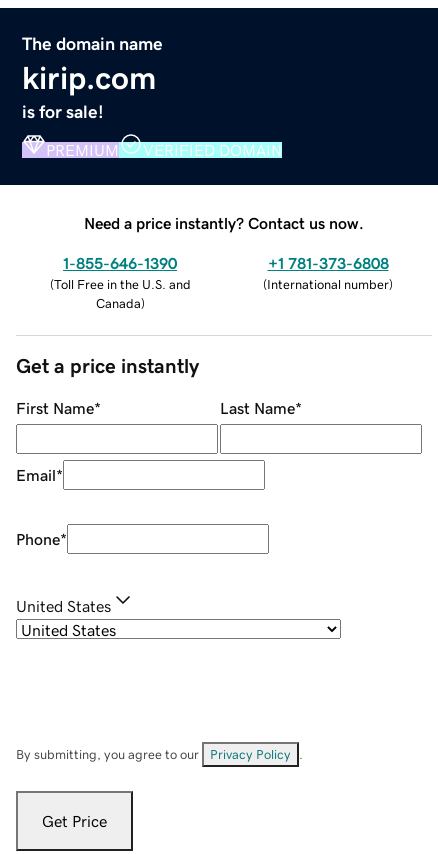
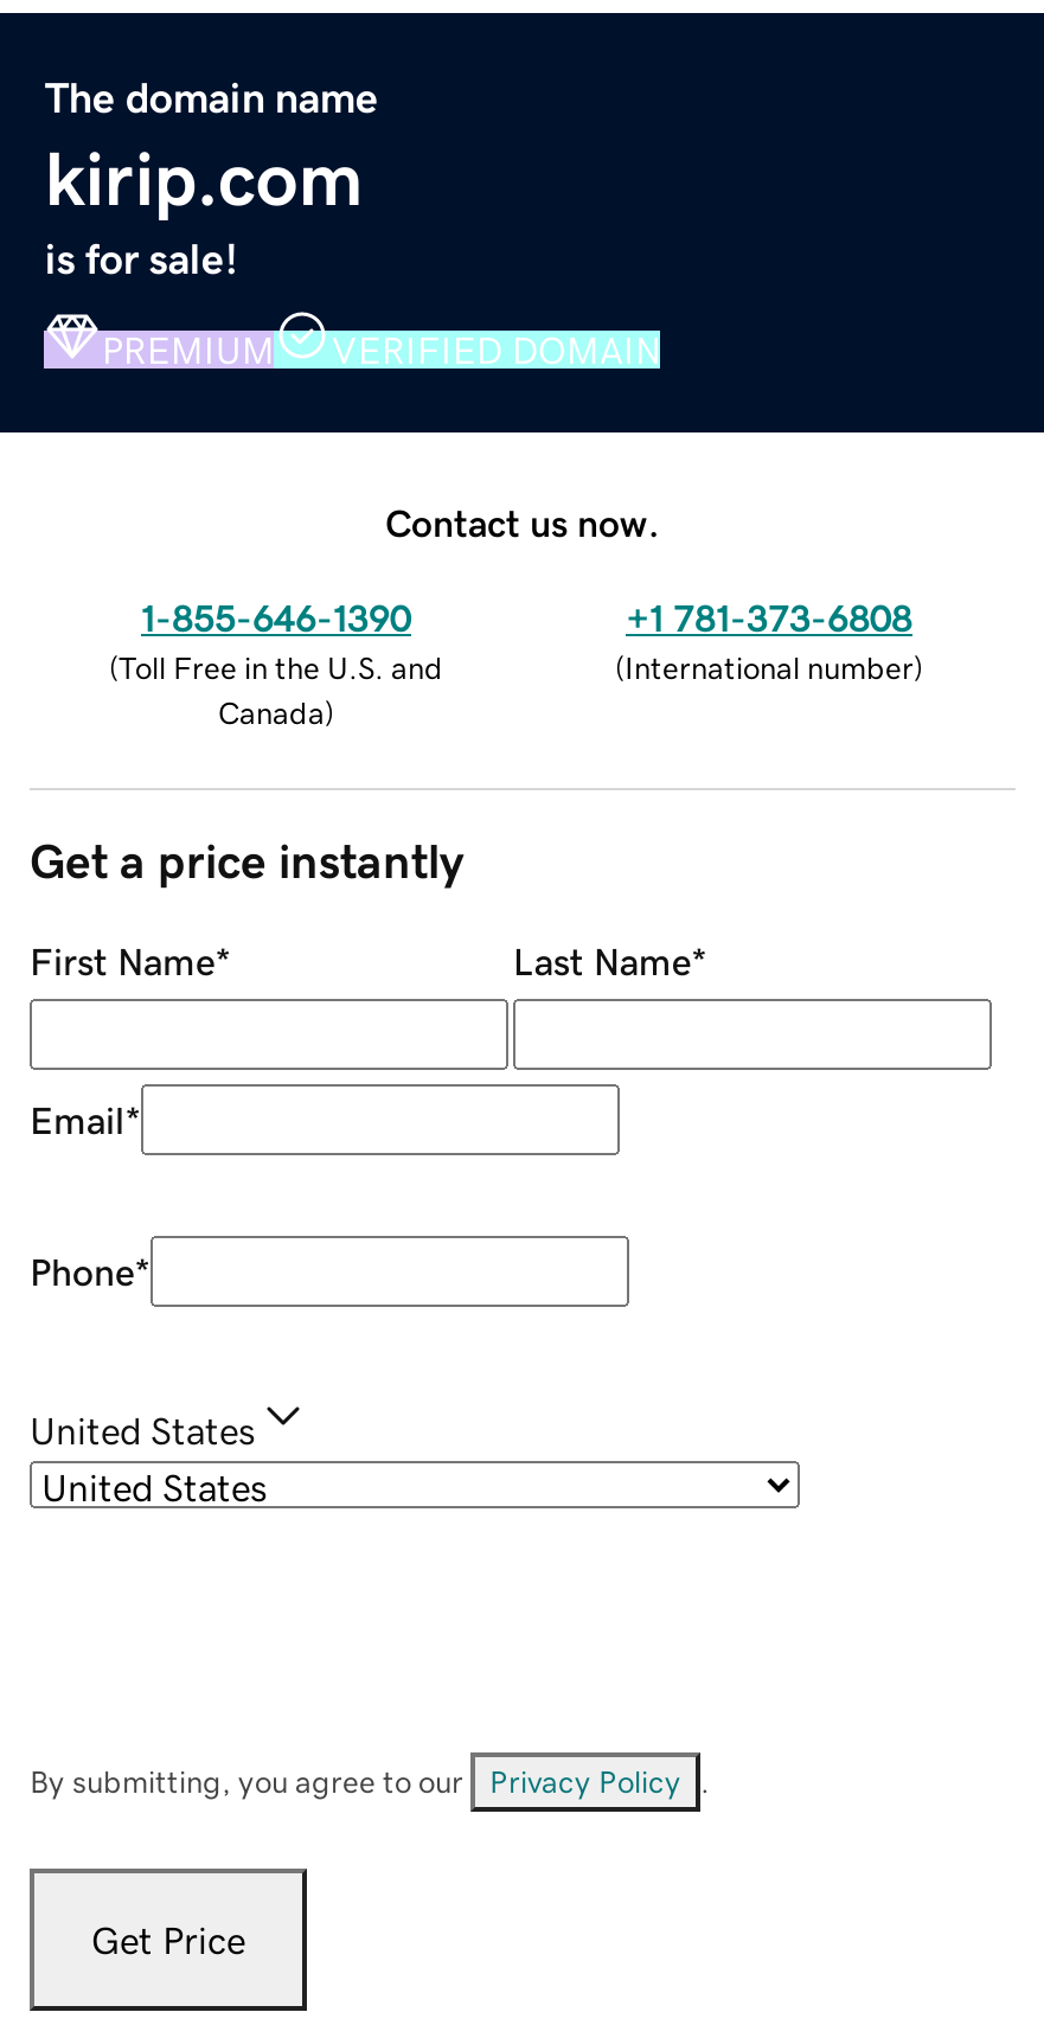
- Need a price instantly? Contact us now.
+ Contact us now.
